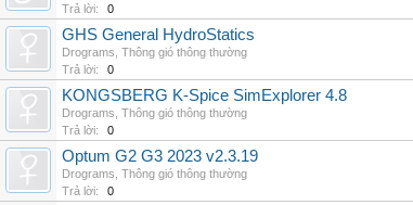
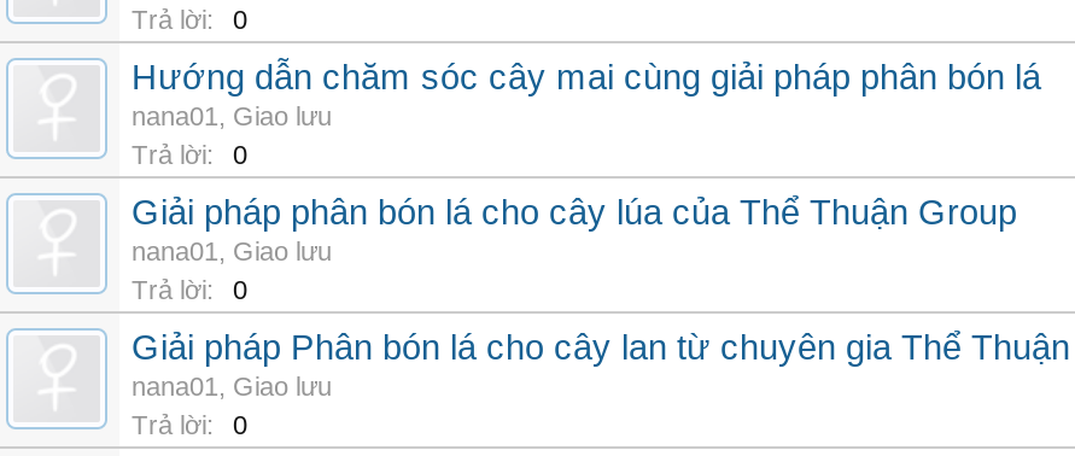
- GHS General HydroStatics
- Drograms, Thông gió thông thường
+ Hướng dẫn chăm sóc cây mai cùng giải pháp phân bón lá
+ nana01, Giao lưu

- KONGSBERG K-Spice SimExplorer 4.8
- Drograms, Thông gió thông thường
+ Giải pháp phân bón lá cho cây lúa của Thể Thuận Group
+ nana01, Giao lưu

- Optum G2 G3 2023 v2.3.19
- Drograms, Thông gió thông thường
+ Giải pháp Phân bón lá cho cây lan từ chuyên gia Thể Thuận
+ nana01, Giao lưu
